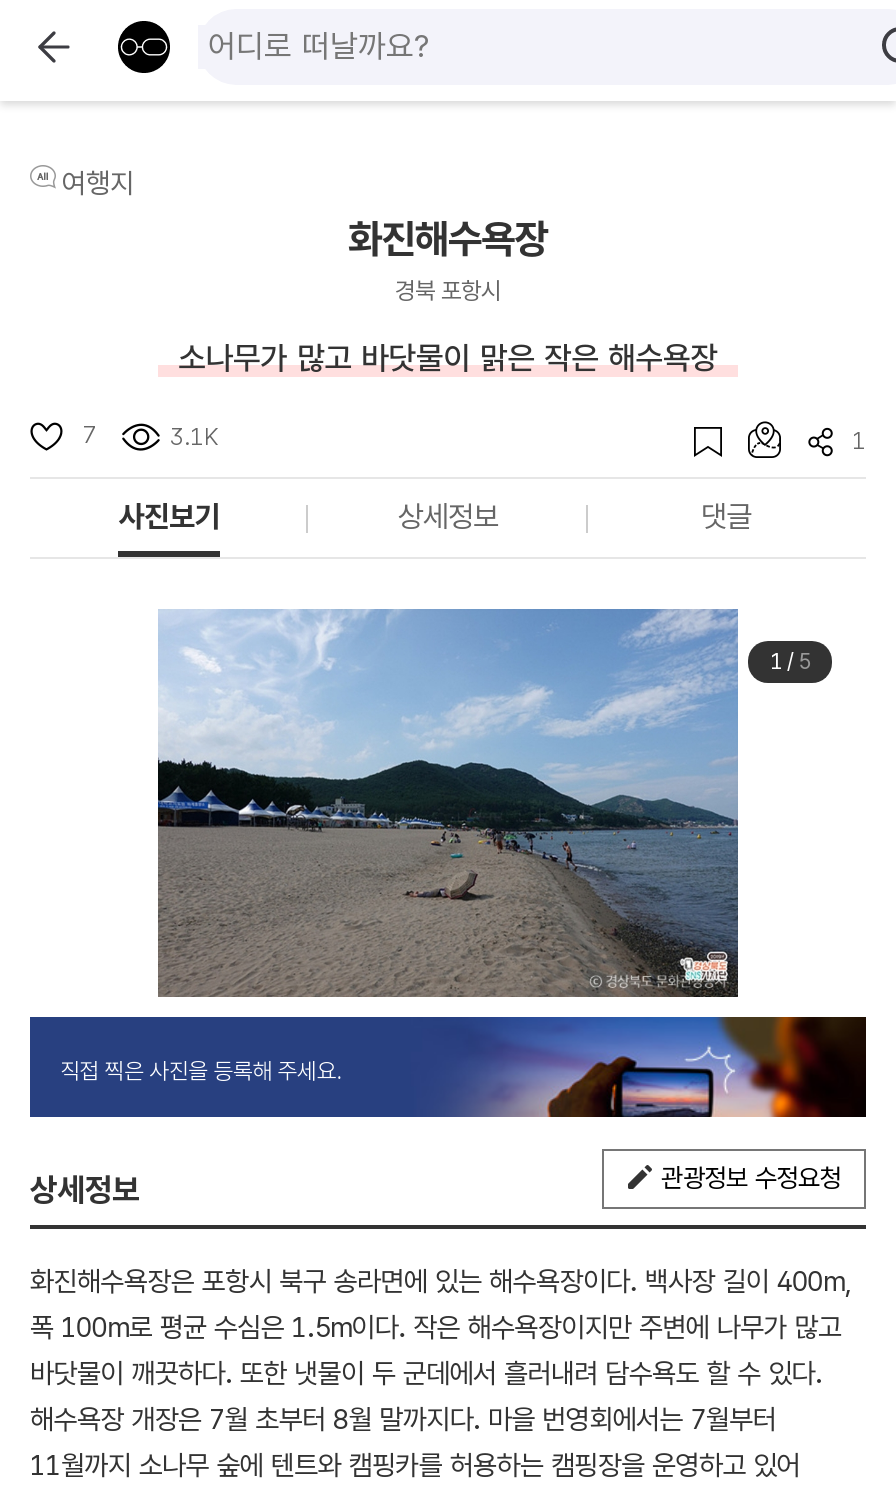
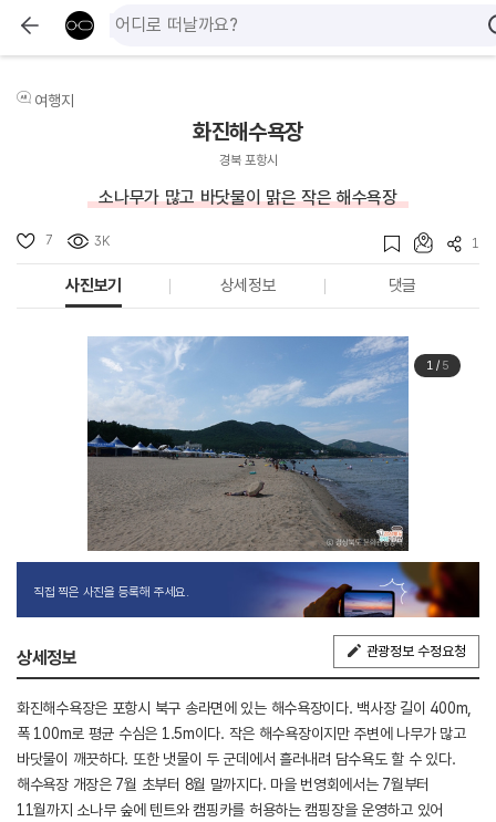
- 3.1K
+ 3K
